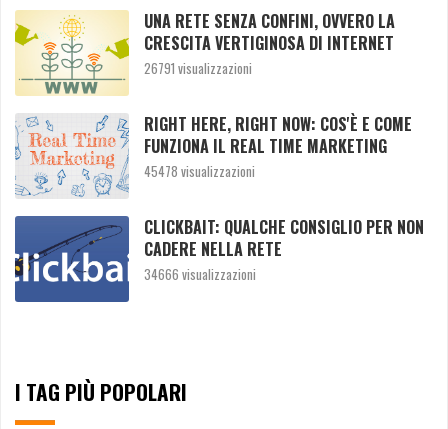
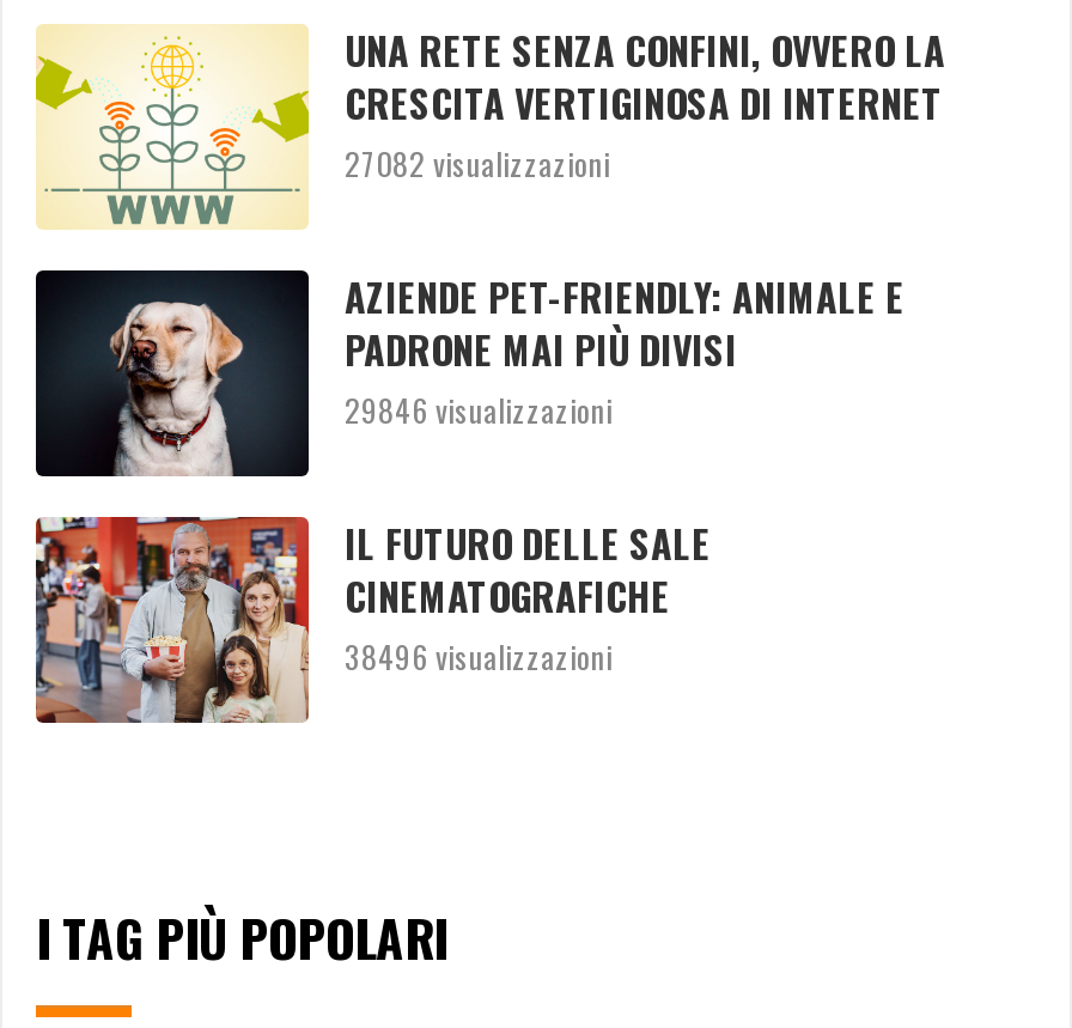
- 26791 visualizzazioni
+ 27082 visualizzazioni

- [image]
- RIGHT HERE, RIGHT NOW: COS'È E COME
- FUNZIONA IL REAL TIME MARKETING
- 45478 visualizzazioni
+ [image]
+ AZIENDE PET-FRIENDLY: ANIMALE E
+ PADRONE MAI PIÙ DIVISI
+ 29846 visualizzazioni

- [image]
- CLICKBAIT: QUALCHE CONSIGLIO PER NON
- CADERE NELLA RETE
- 34666 visualizzazioni
+ [image]
+ IL FUTURO DELLE SALE
+ CINEMATOGRAFICHE
+ 38496 visualizzazioni
